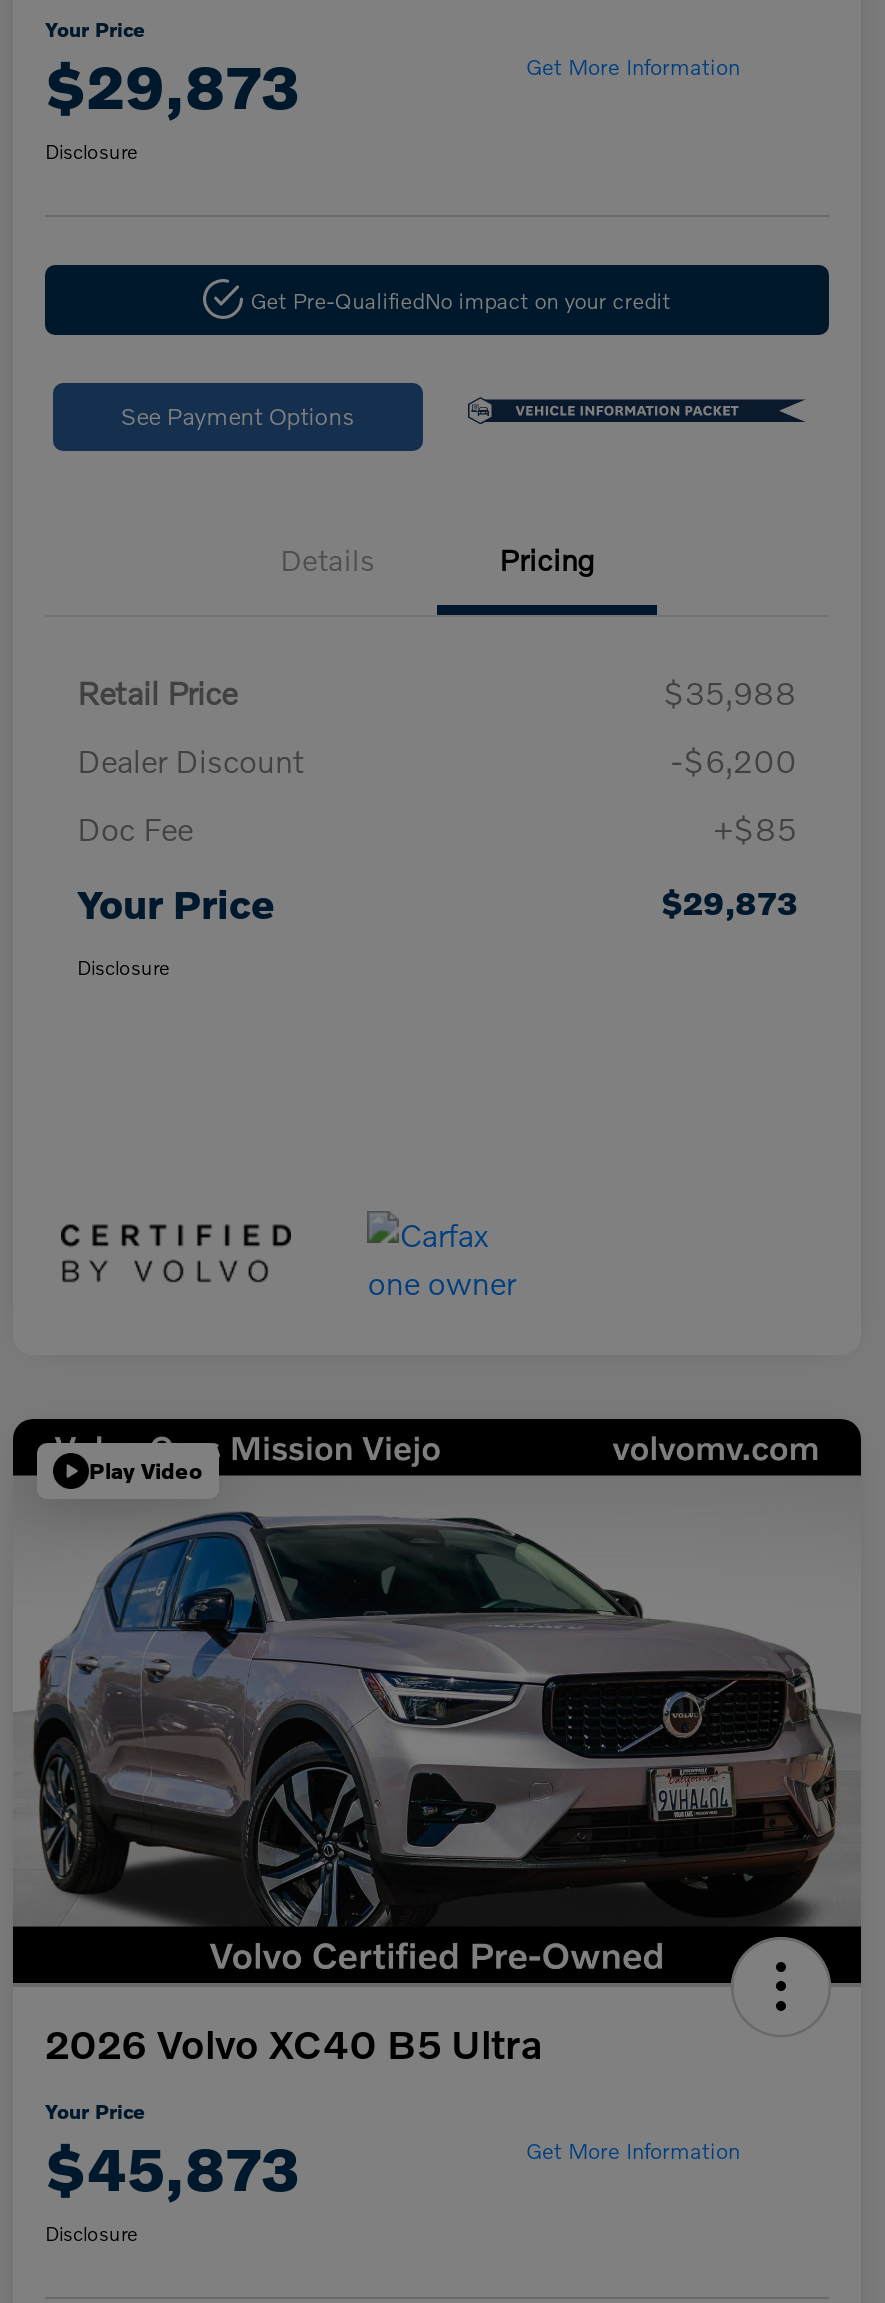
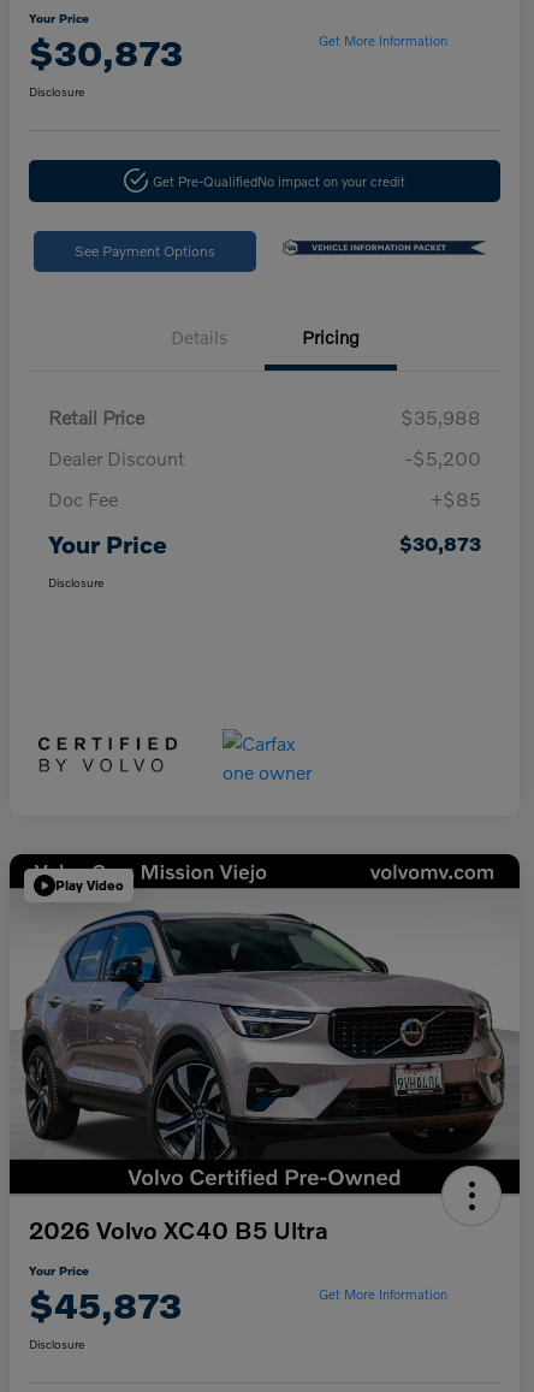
- $29,873
+ $30,873

- -$6,200
+ -$5,200

- $29,873
+ $30,873
